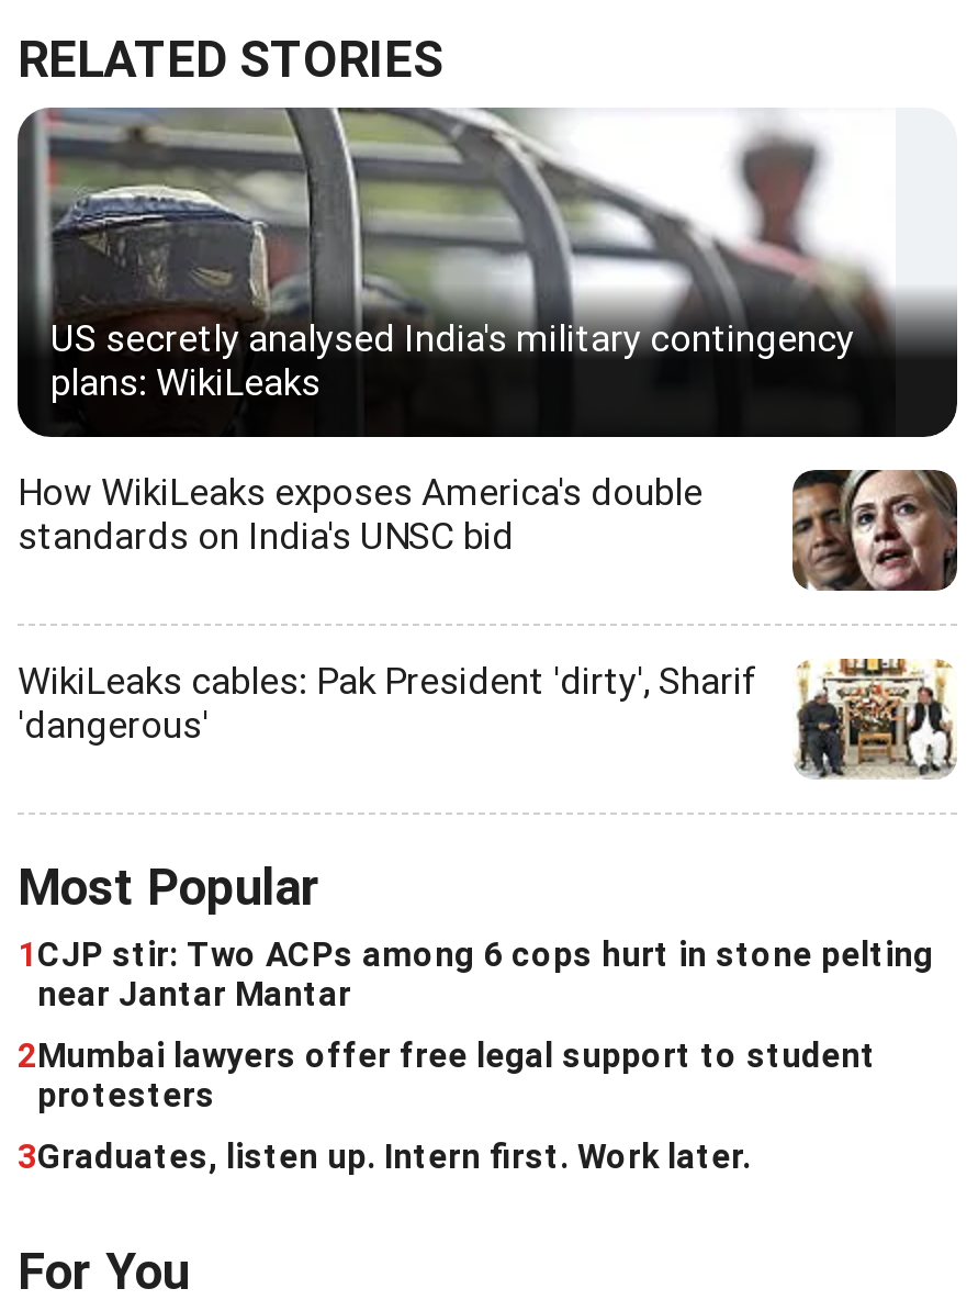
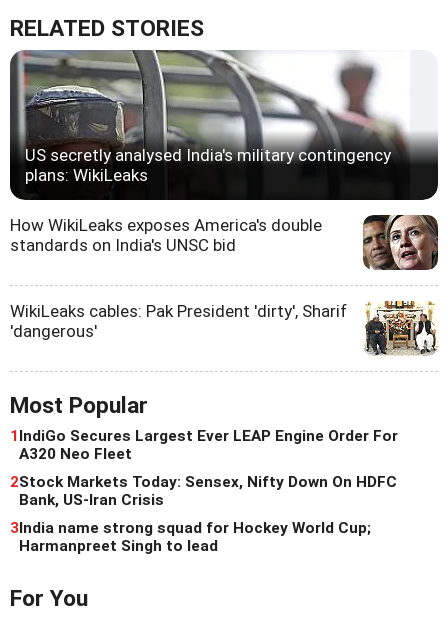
- 1 CJP stir: Two ACPs among 6 cops hurt in stone pelting
- near Jantar Mantar
+ 1 IndiGo Secures Largest Ever LEAP Engine Order For
+ A320 Neo Fleet

- 2Mumbai lawyers offer free legal support to student
- protesters
+ 2Stock Markets Today: Sensex, Nifty Down On HDFC
+ Bank, US-Iran Crisis

- 3Graduates, listen up. Intern first. Work later.
+ 3India name strong squad for Hockey World Cup;
+ Harmanpreet Singh to lead
